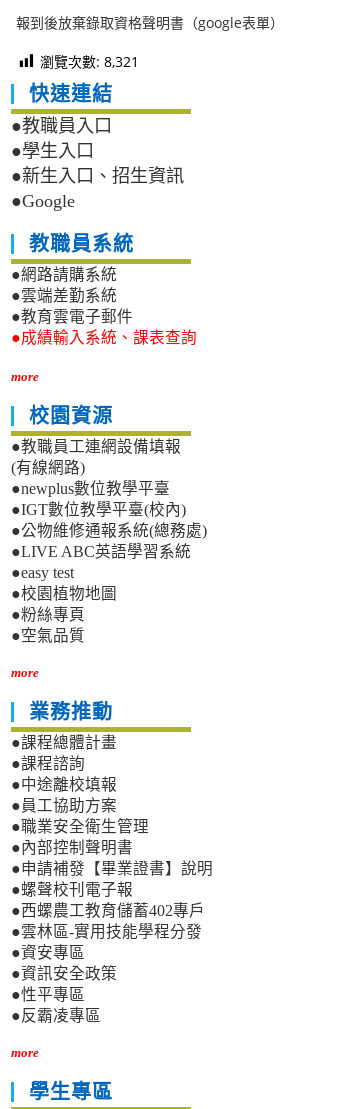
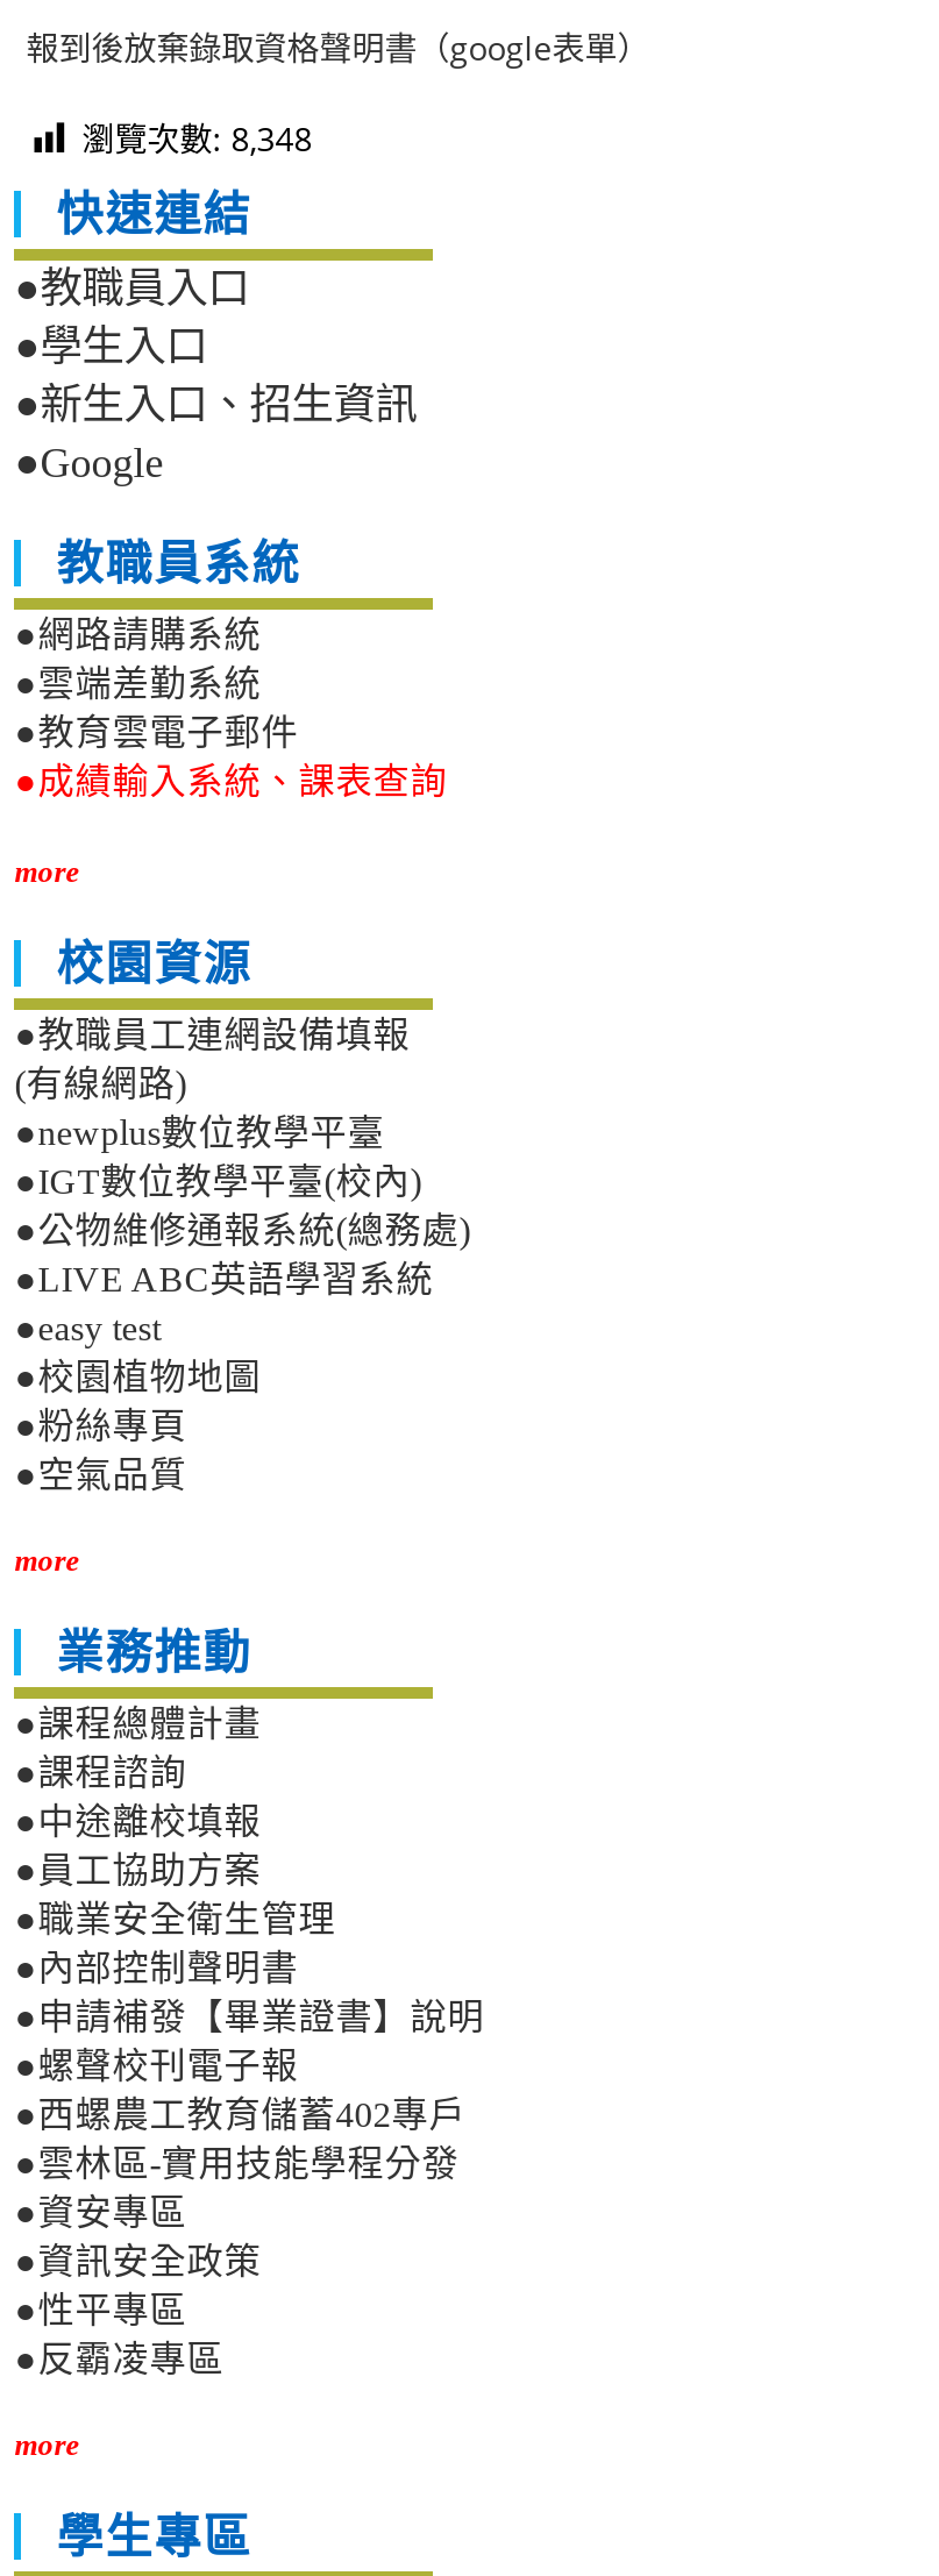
- 瀏覽次數: 8,321
+ 瀏覽次數: 8,348
